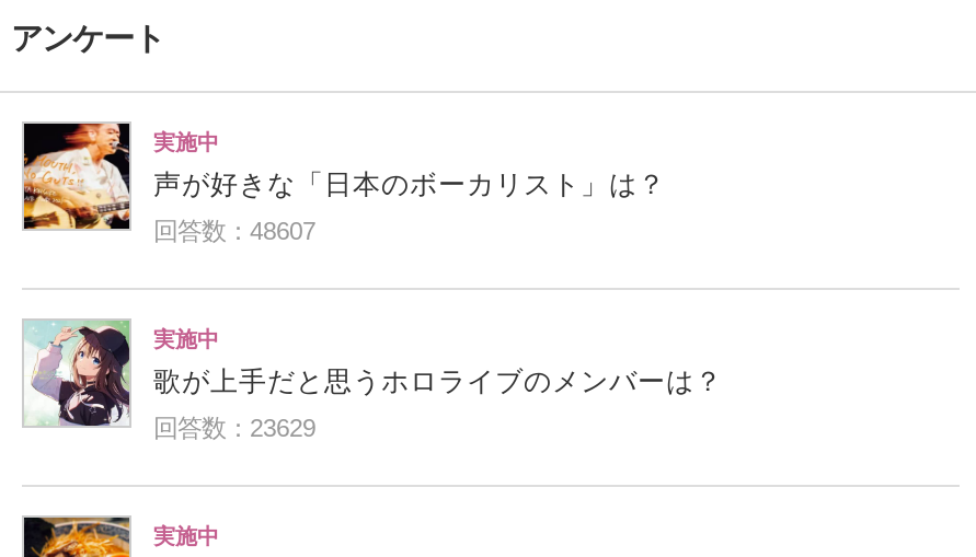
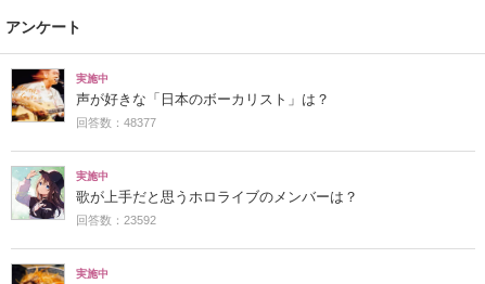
- 回答数：48607
+ 回答数：48377

- 回答数：23629
+ 回答数：23592
